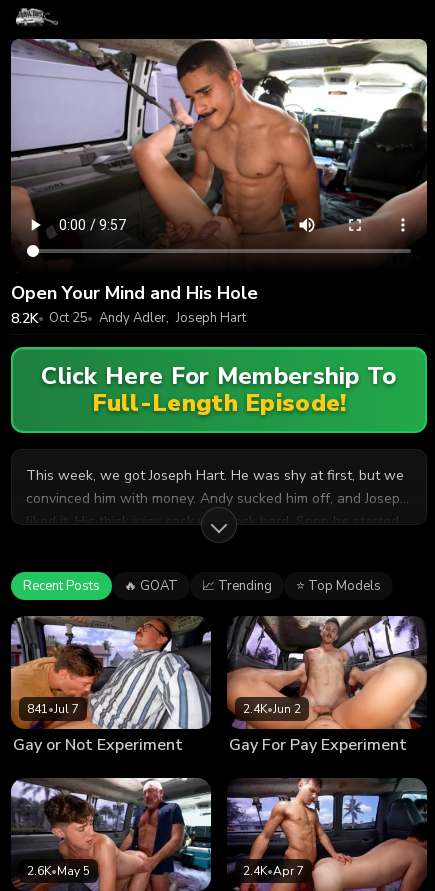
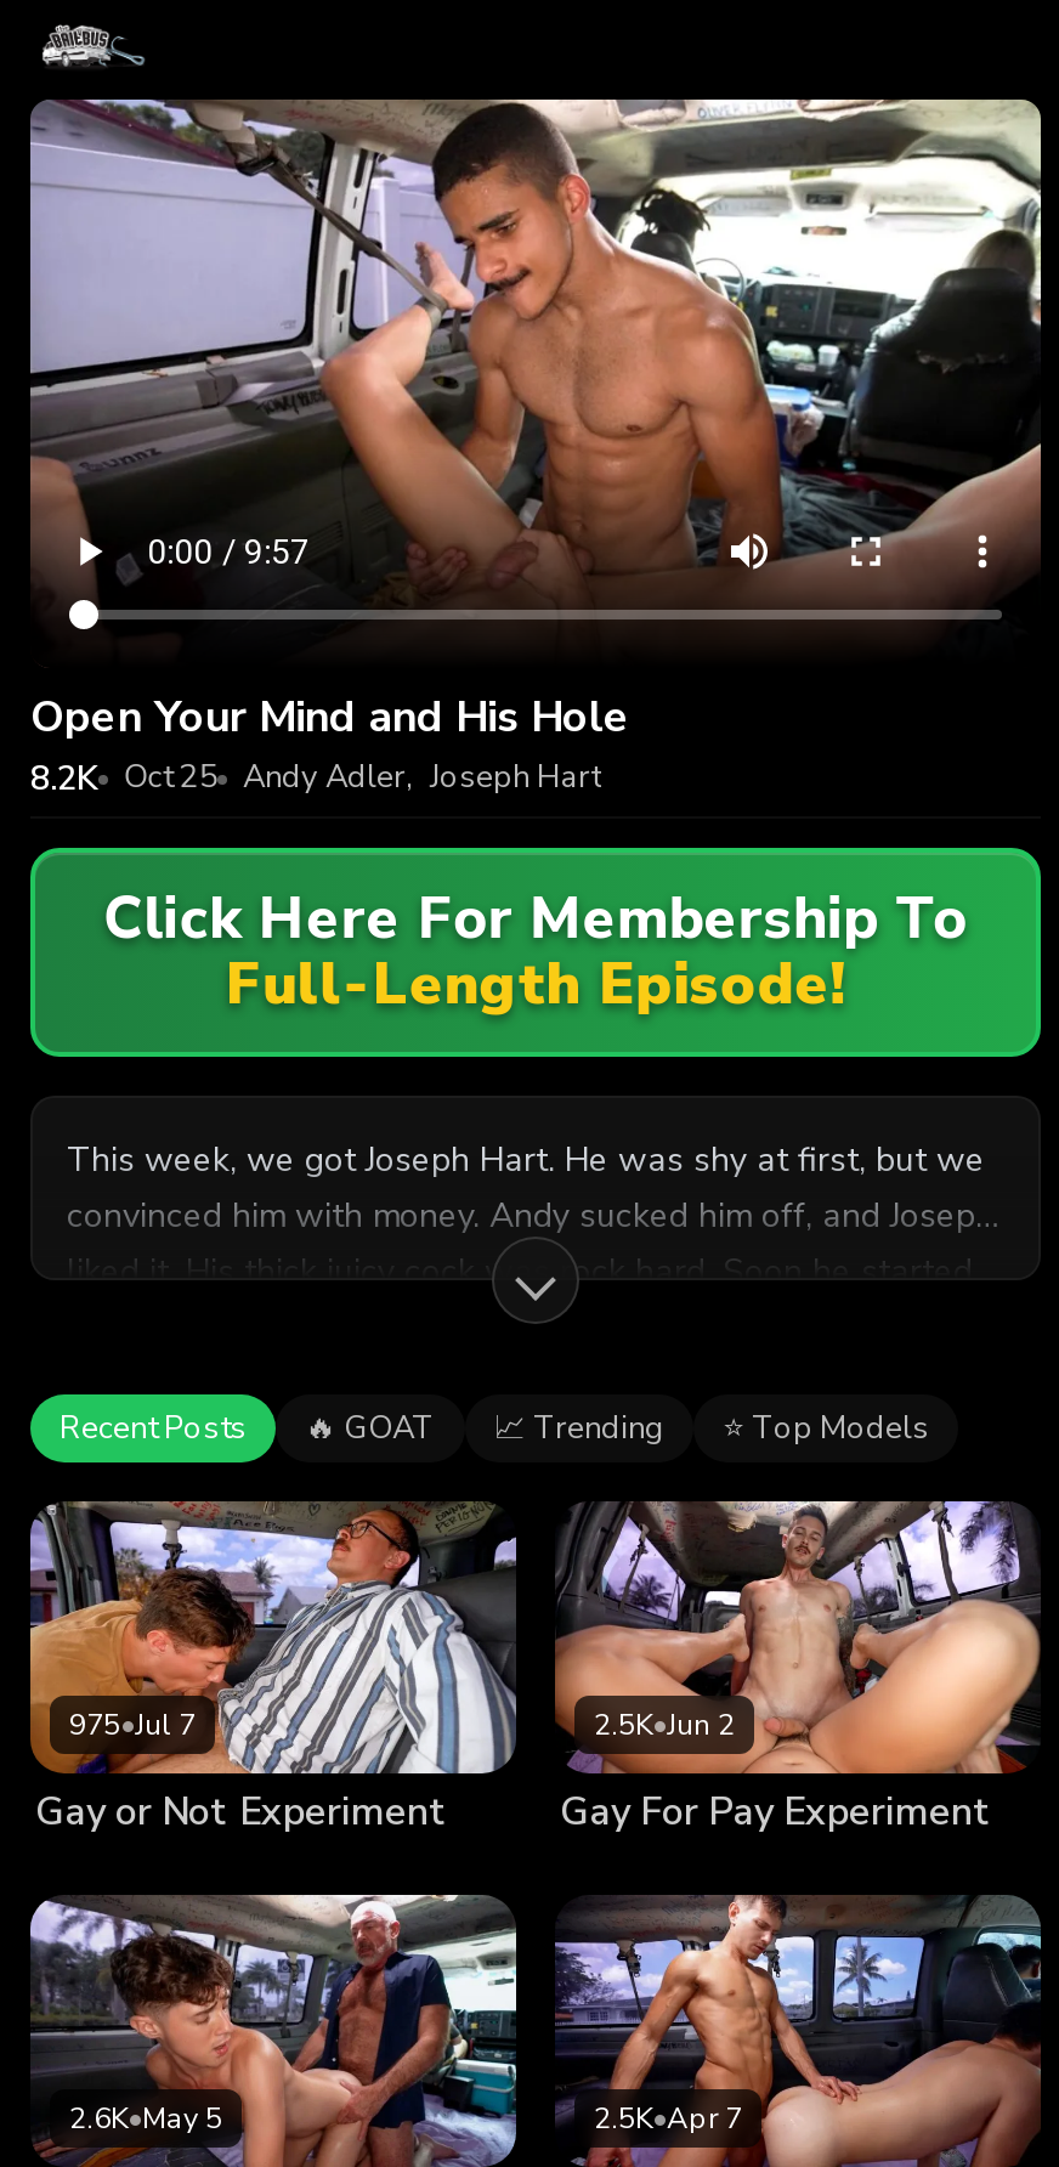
- 841•Jul 7
+ 975•Jul 7

- 2.4K•Jun 2
+ 2.5K•Jun 2

- 2.4K•Apr 7
+ 2.5K•Apr 7
